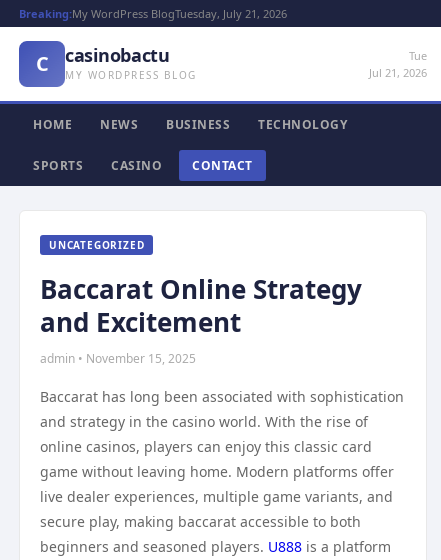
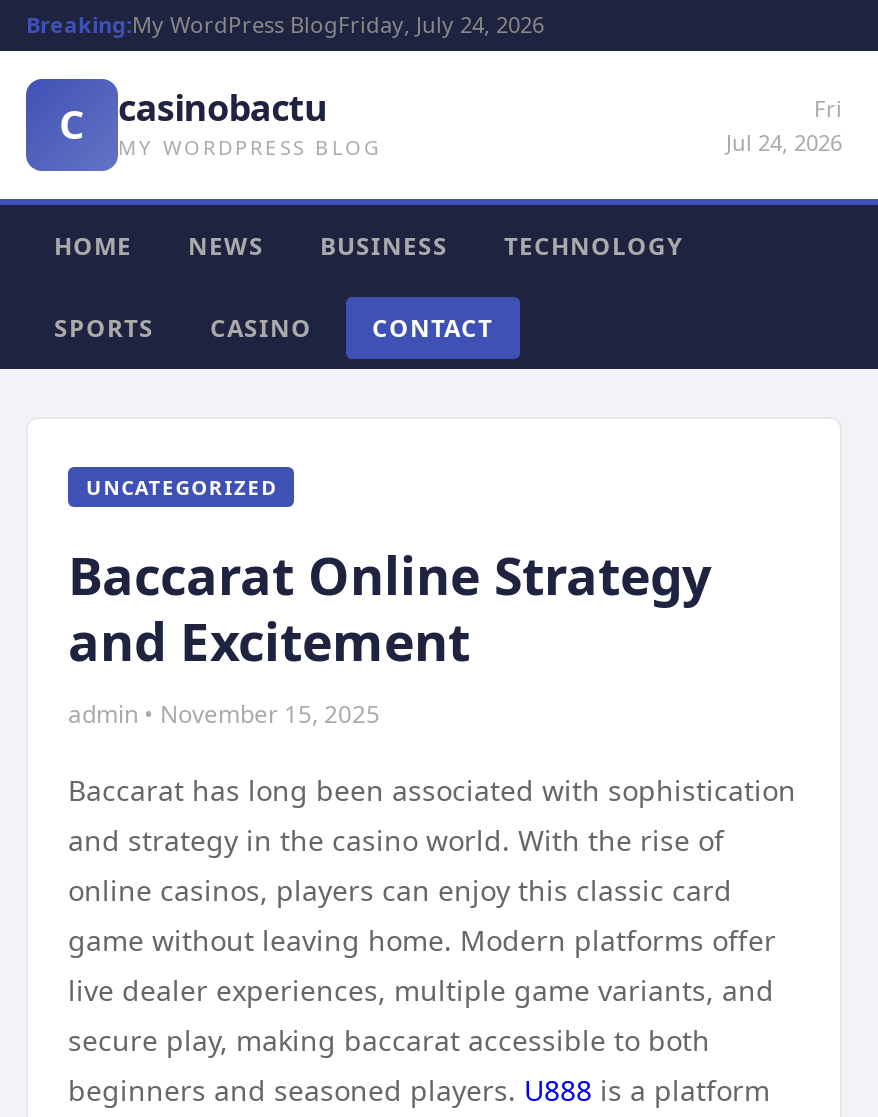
- Breaking:My WordPress BlogTuesday, July 21, 2026
+ Breaking:My WordPress BlogFriday, July 24, 2026

- Tue
- Jul 21, 2026
+ Fri
+ Jul 24, 2026
